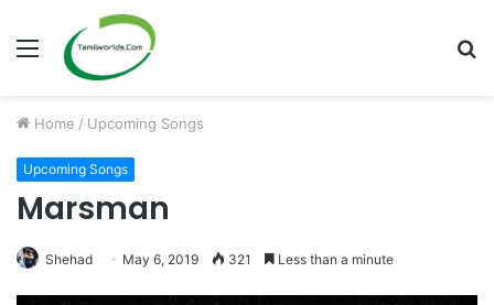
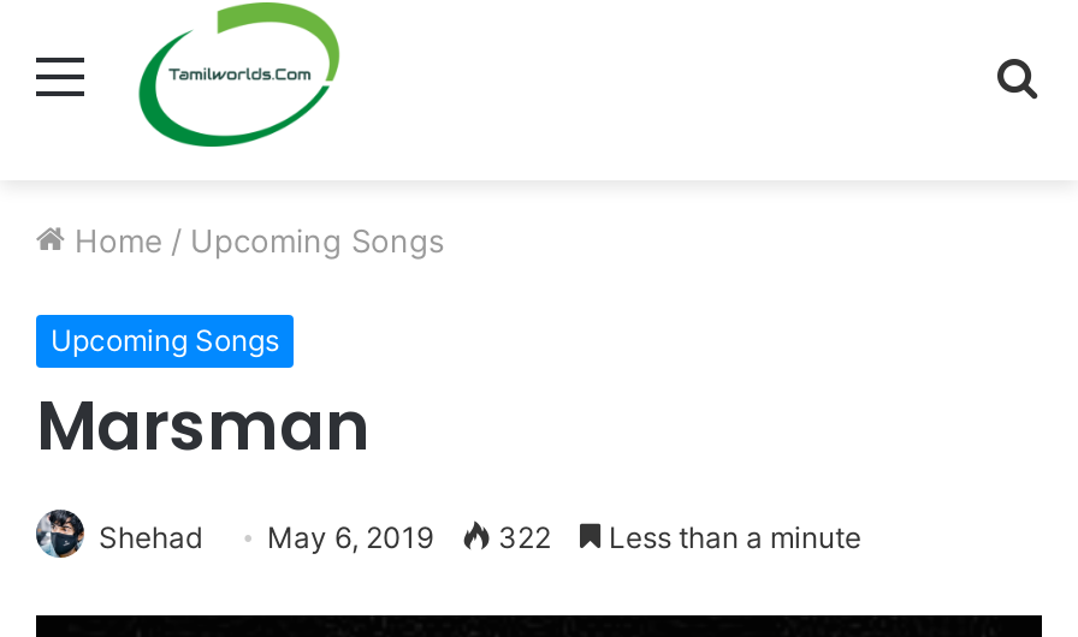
- Shehad May 6, 2019 321 Less than a minute
+ Shehad May 6, 2019 322 Less than a minute
